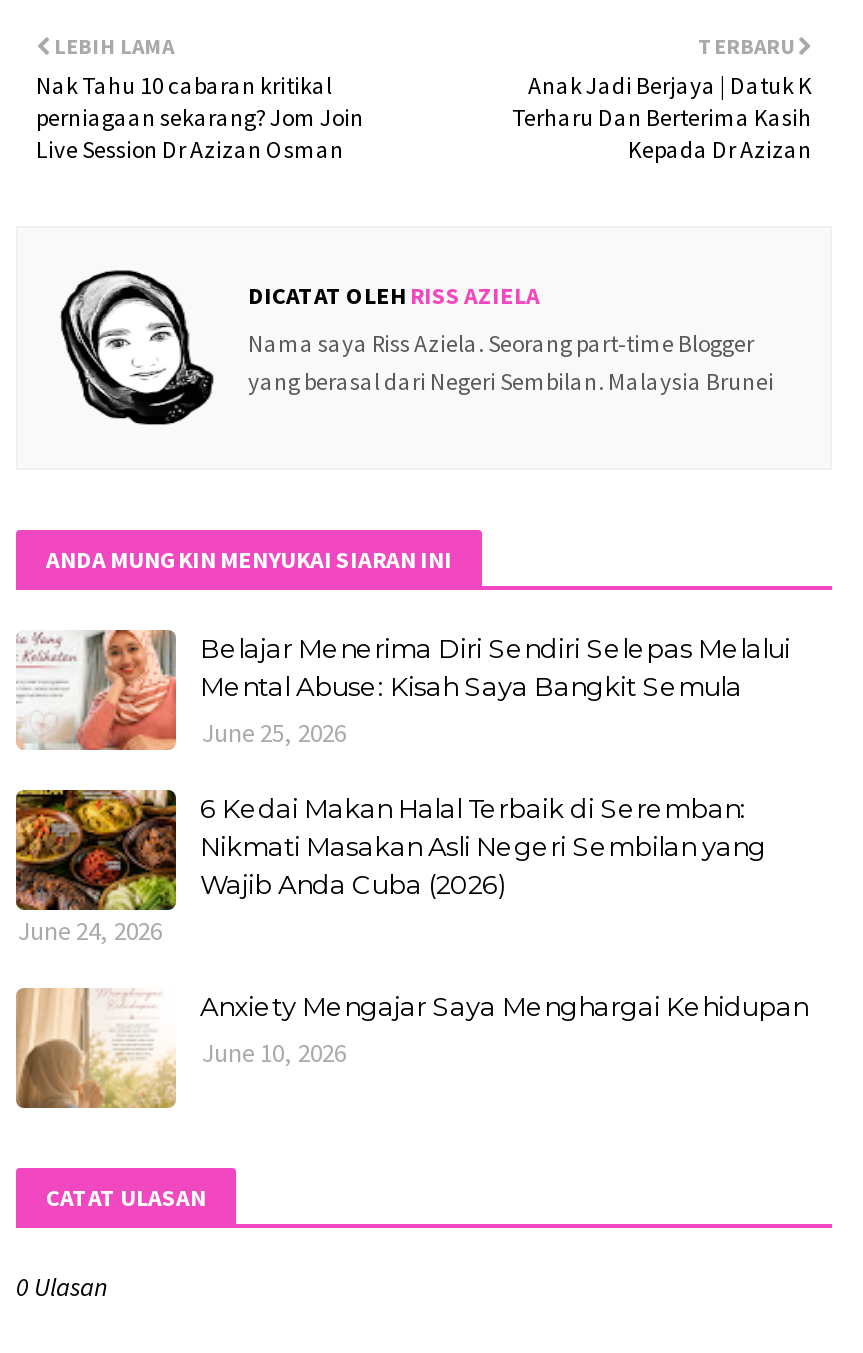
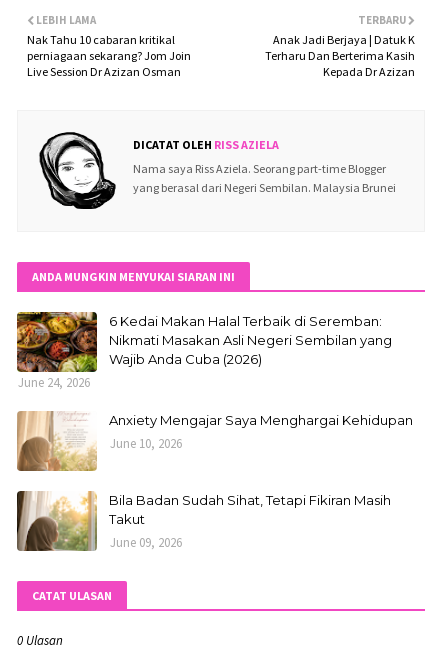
- [image]
- Belajar Menerima Diri Sendiri Selepas Melalui
- Mental Abuse: Kisah Saya Bangkit Semula
- June 25, 2026

moved up: [image] | 6 Kedai Makan Halal Terbaik di Seremban: | Nikmati Masakan Asli Negeri Sembilan yang | Wajib Anda Cuba (2026) | June 24, 2026 | Anxiety Mengajar Saya Menghargai Kehidupan | June 10, 2026

+ [image]
+ Bila Badan Sudah Sihat, Tetapi Fikiran Masih
+ Takut
+ June 09, 2026
